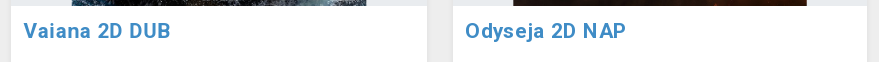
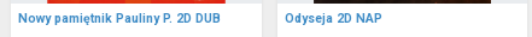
- Vaiana 2D DUB
+ Nowy pamiętnik Pauliny P. 2D DUB
